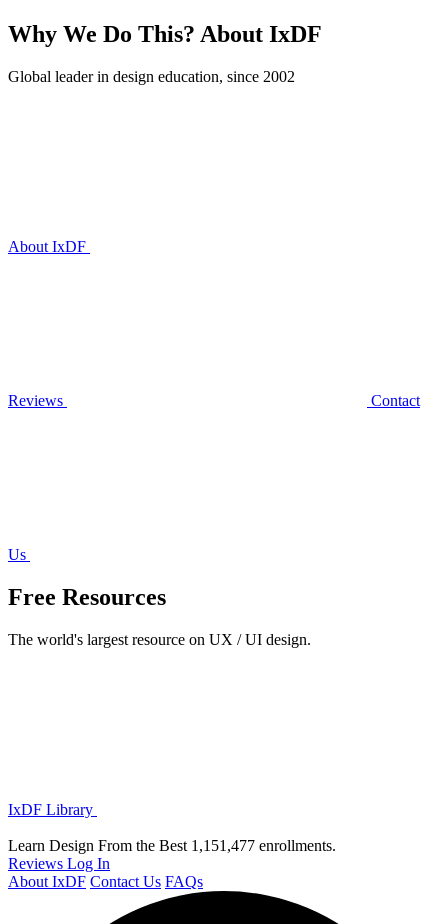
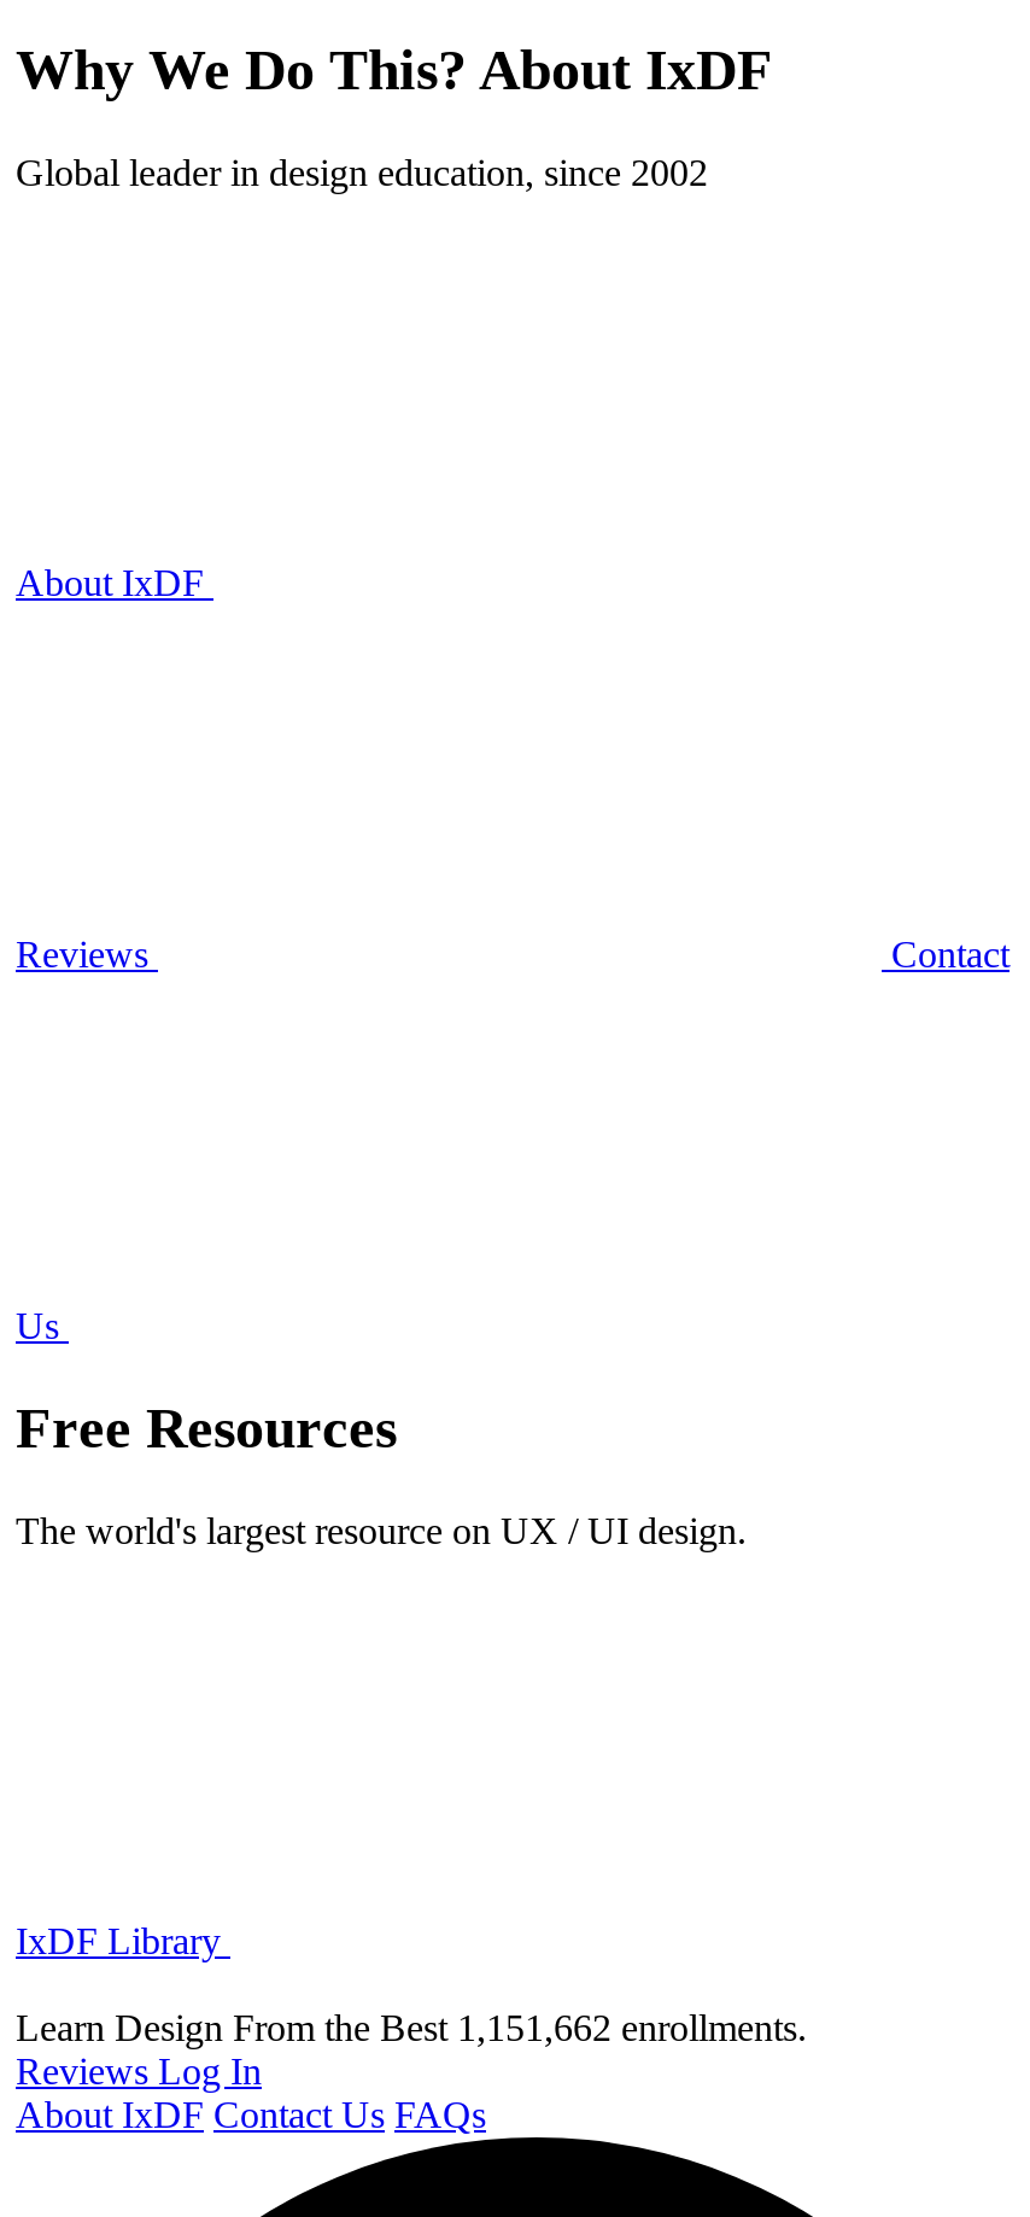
- Learn Design From the Best 1,151,477 enrollments.
+ Learn Design From the Best 1,151,662 enrollments.
